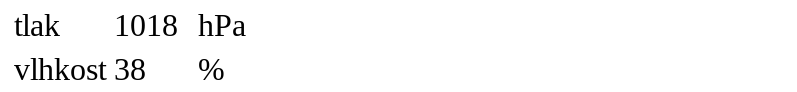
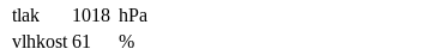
- vlhkost 38
+ vlhkost 61
